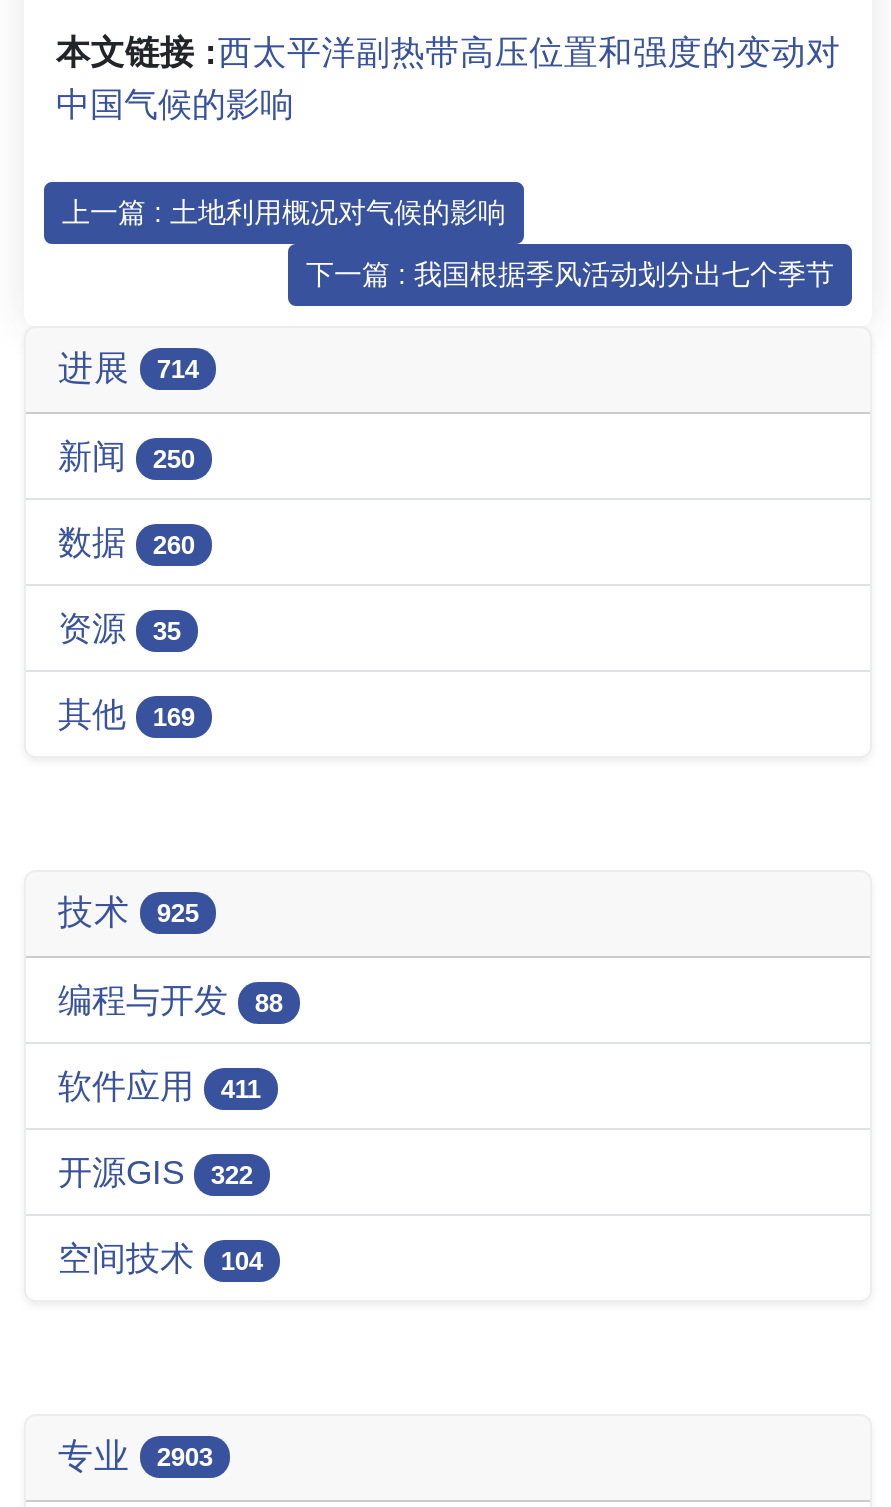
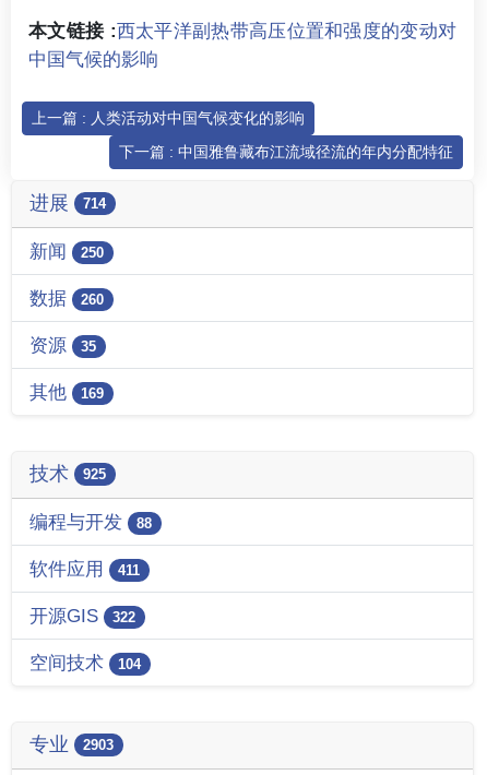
- 上一篇 : 土地利用概况对气候的影响
+ 上一篇 : 人类活动对中国气候变化的影响

- 下一篇 : 我国根据季风活动划分出七个季节
+ 下一篇 : 中国雅鲁藏布江流域径流的年内分配特征
